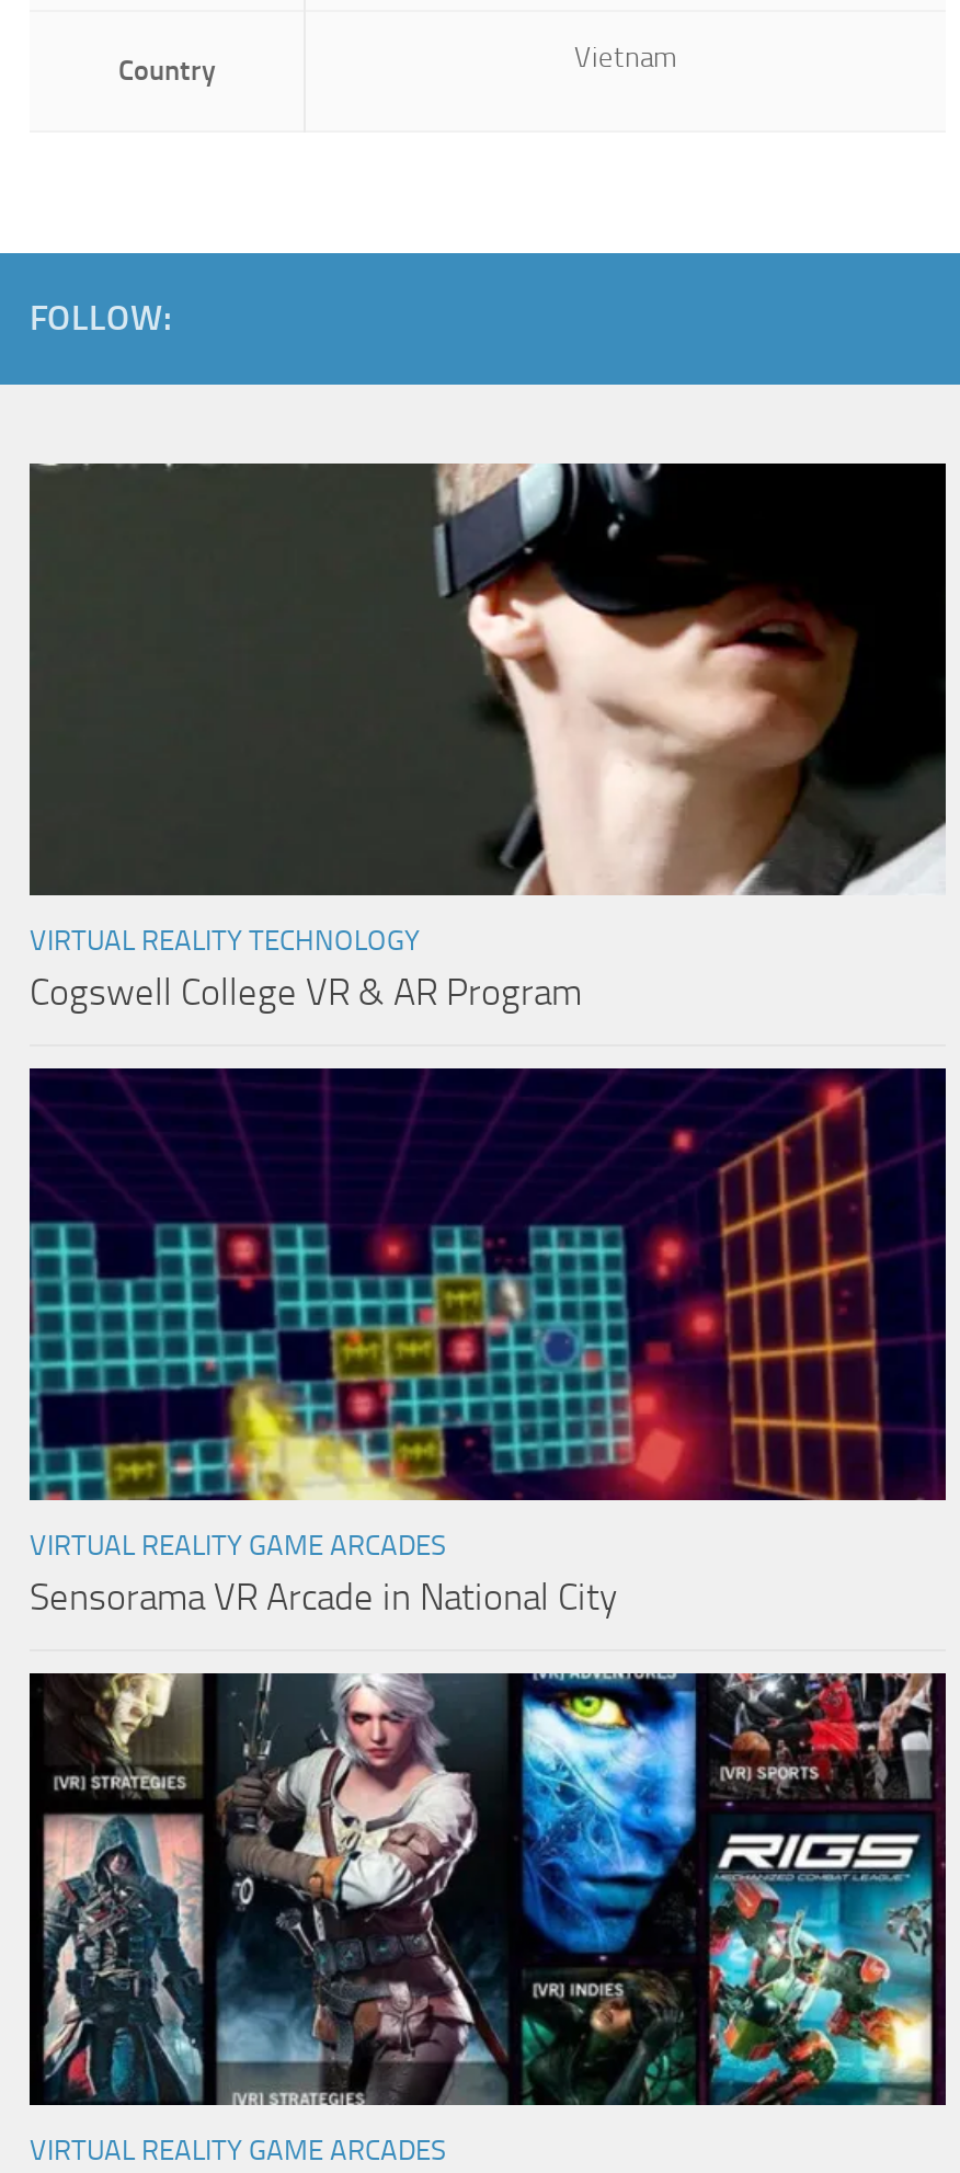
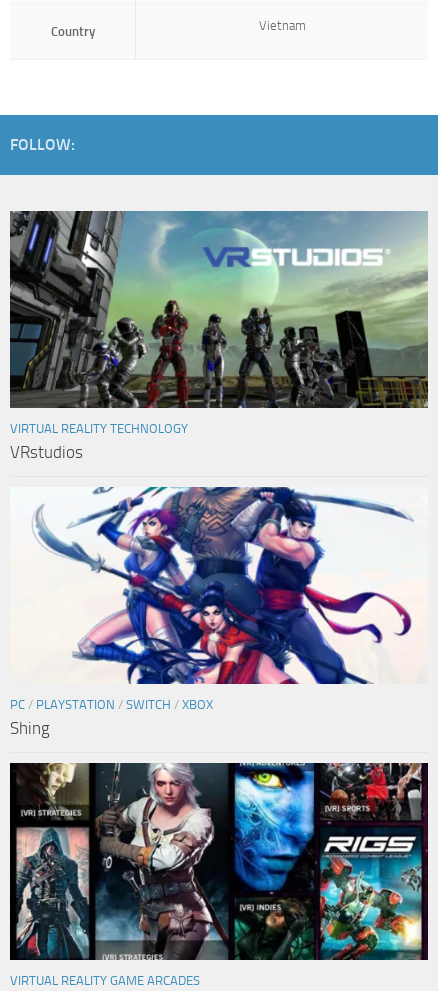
- [image]
- Cogswell College VR & AR Program
+ [image]
+ VRstudios

- [image]
- VIRTUAL REALITY GAME ARCADES
- Sensorama VR Arcade in National City
+ [image]
+ PC / PLAYSTATION / SWITCH / XBOX
+ Shing
